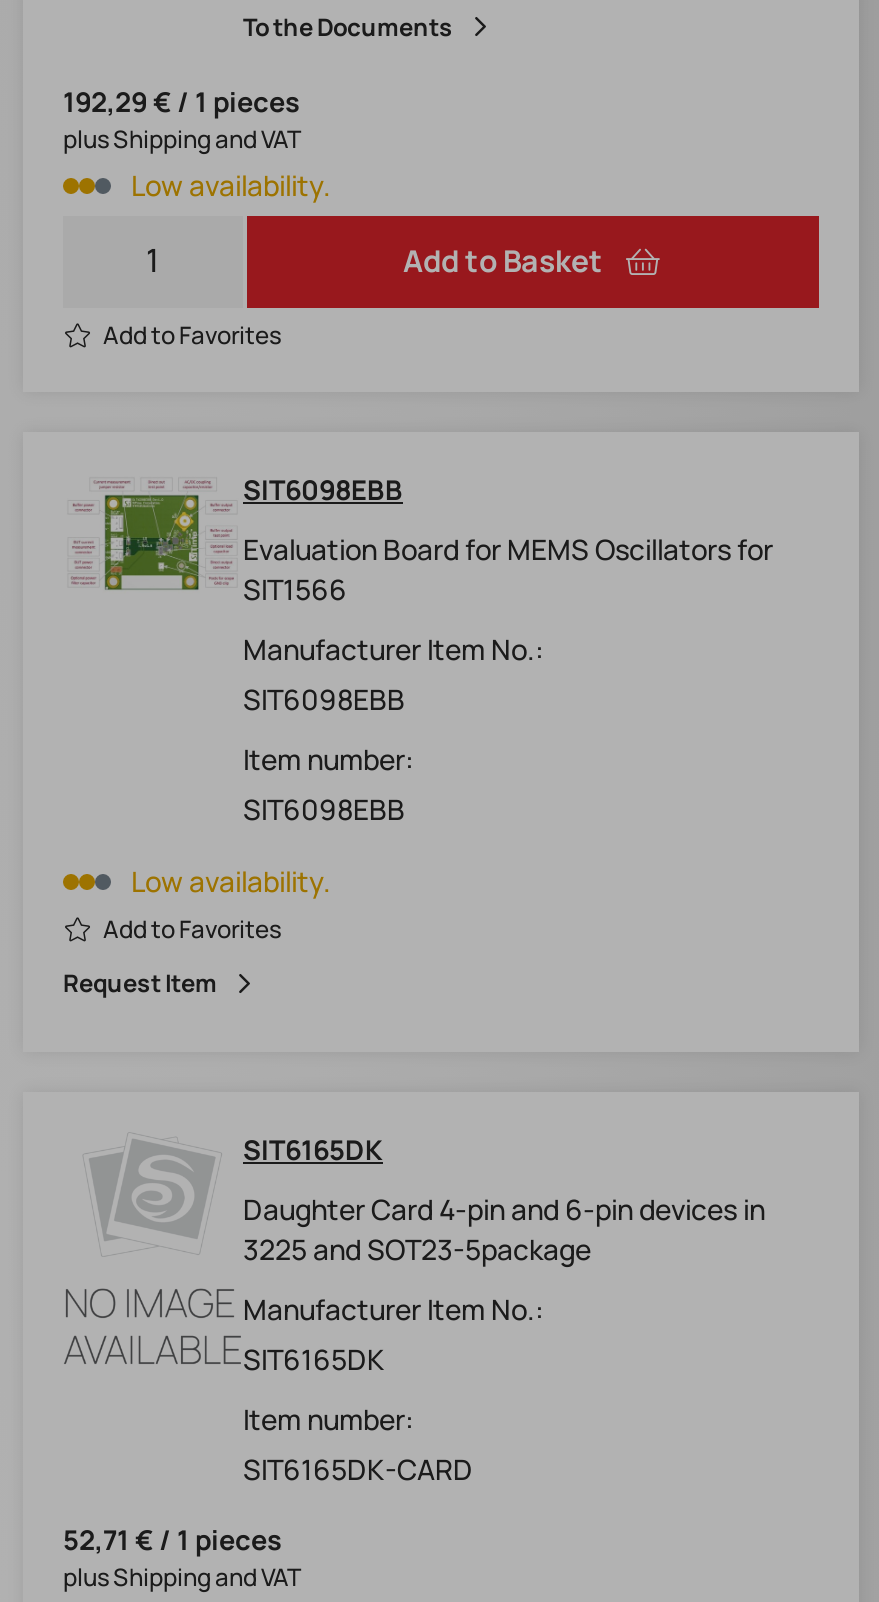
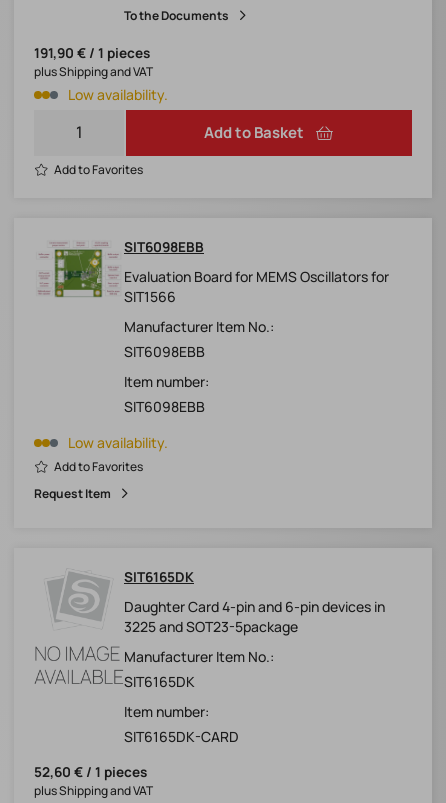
- 192,29 € / 1 pieces
+ 191,90 € / 1 pieces

- 52,71 € / 1 pieces
+ 52,60 € / 1 pieces
